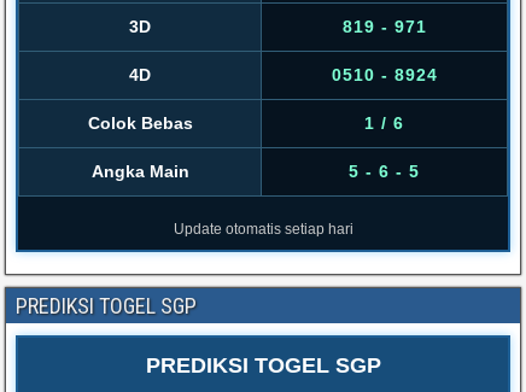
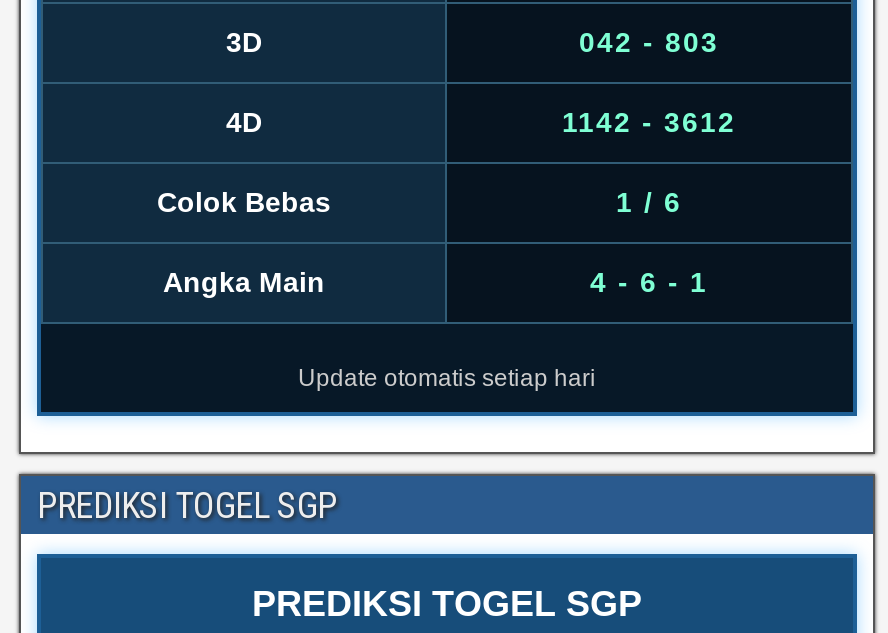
- 819 - 971
+ 042 - 803

- 0510 - 8924
+ 1142 - 3612

- 5 - 6 - 5
+ 4 - 6 - 1
